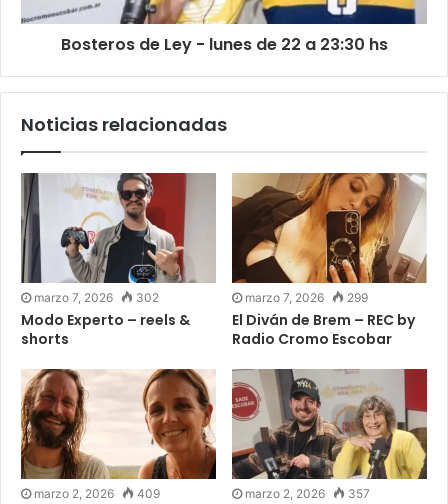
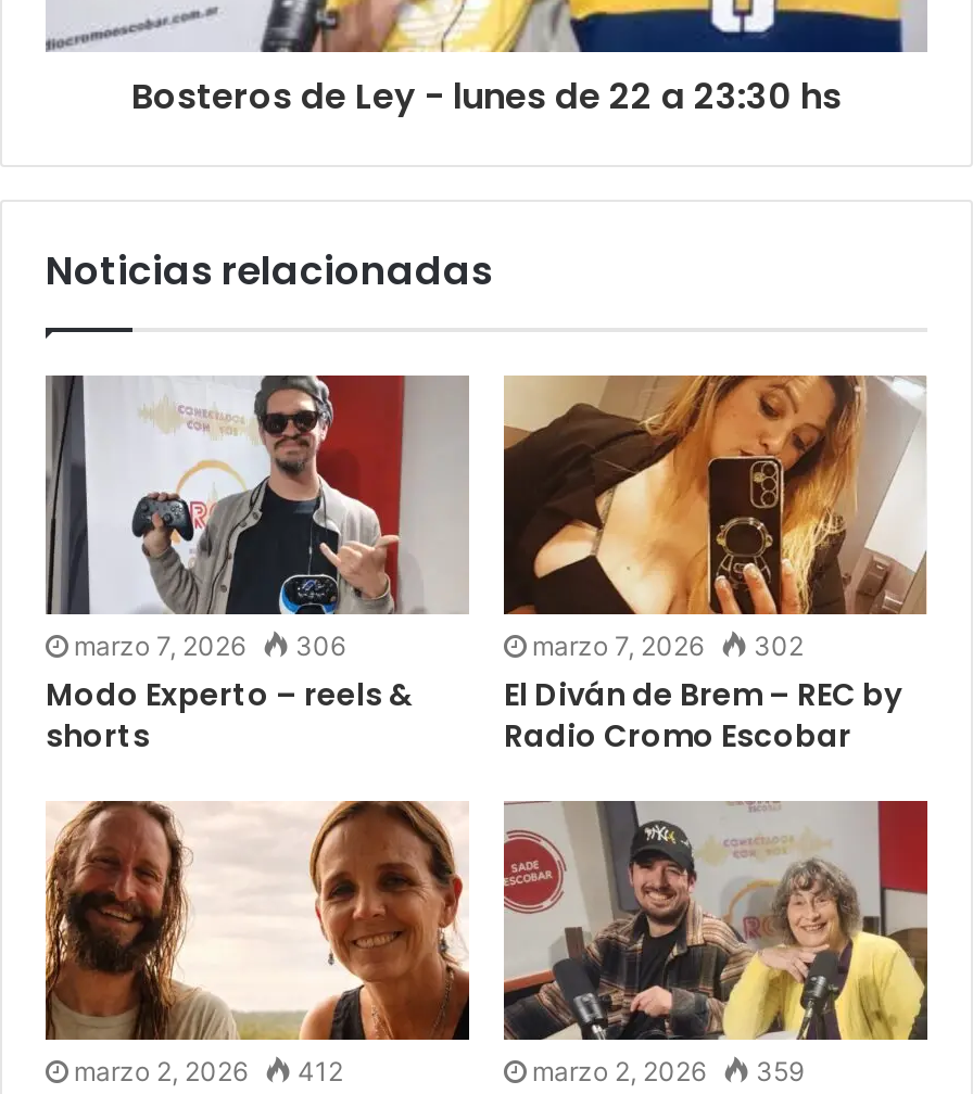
- marzo 7, 2026 302
+ marzo 7, 2026 306

- marzo 7, 2026 299
+ marzo 7, 2026 302

- marzo 2, 2026 409
+ marzo 2, 2026 412

- marzo 2, 2026 357
+ marzo 2, 2026 359
